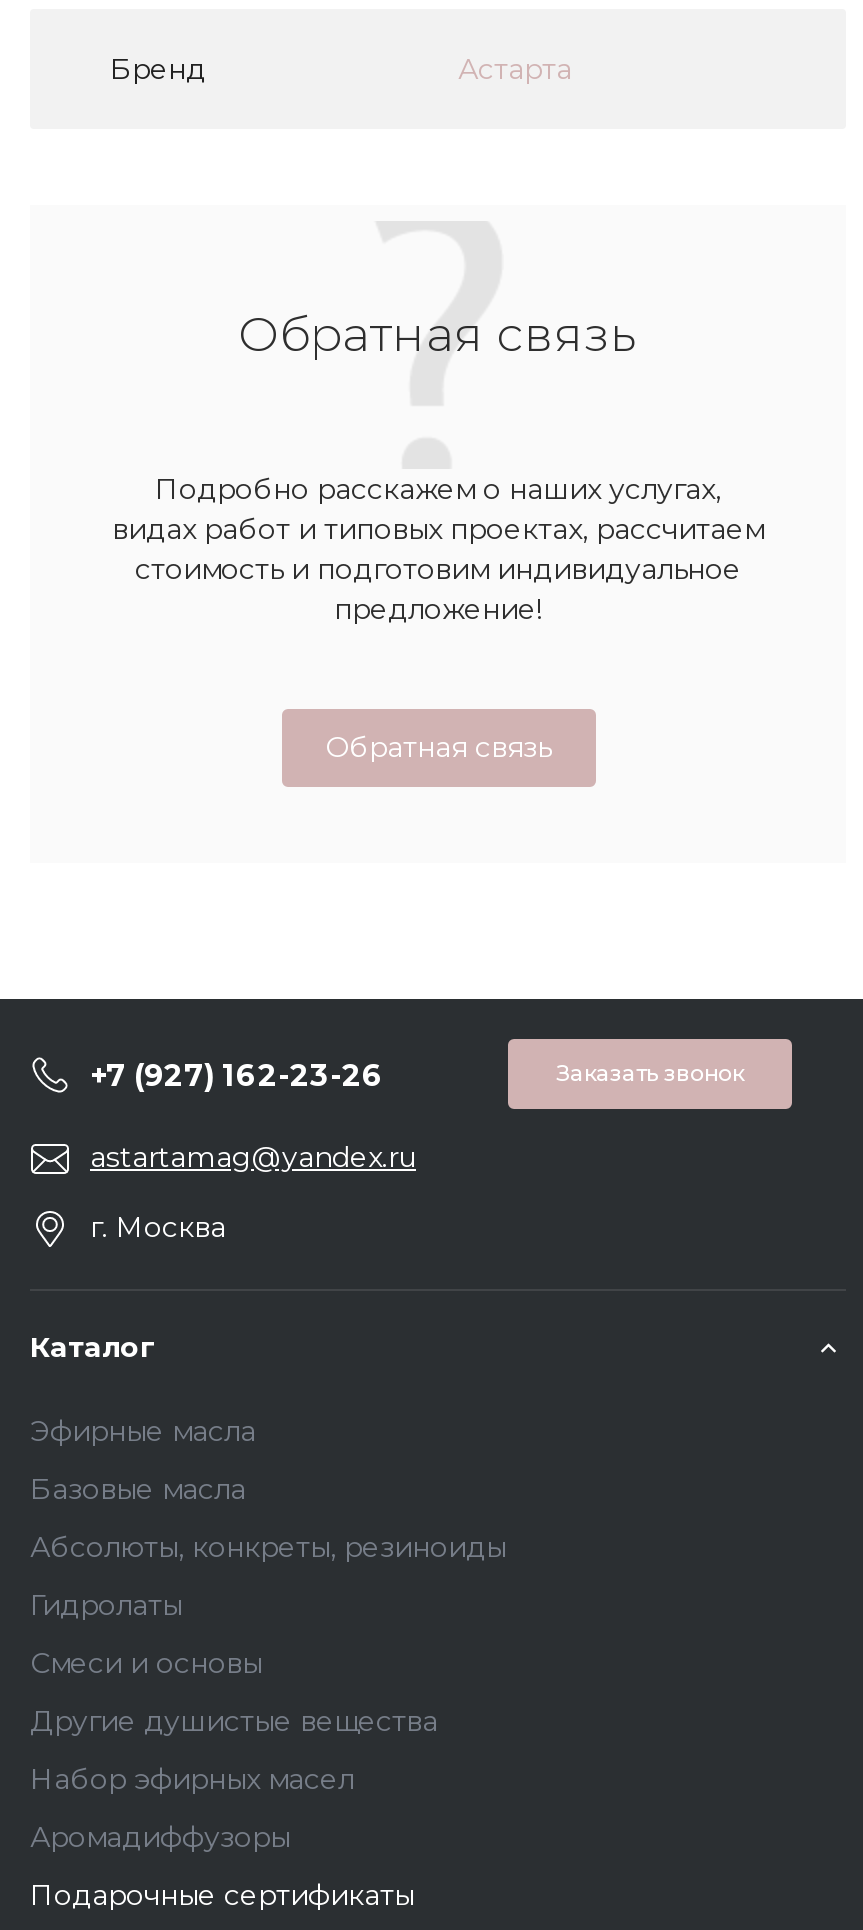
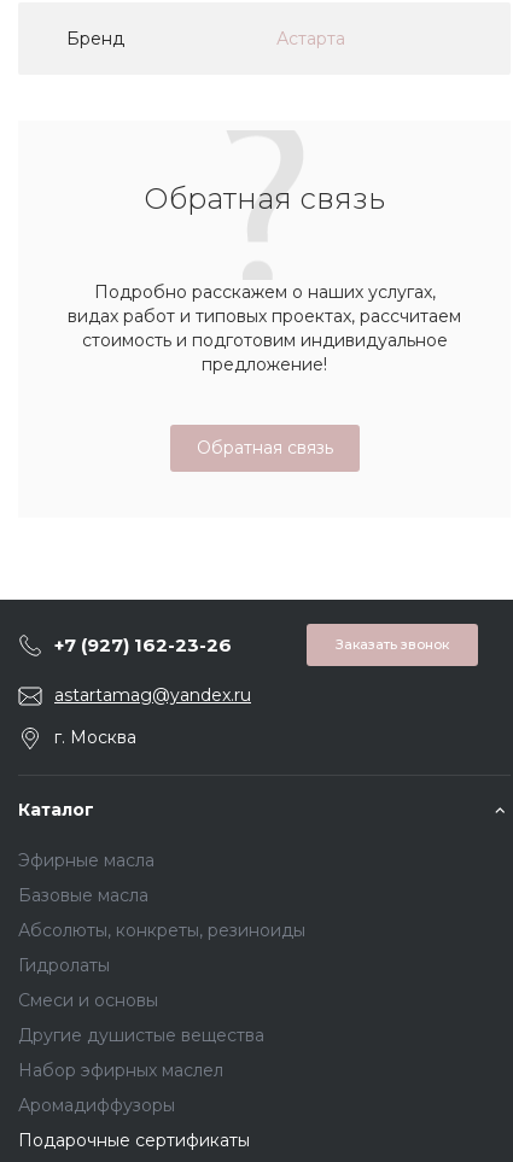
- Набор эфирных масел
+ Набор эфирных маслел
